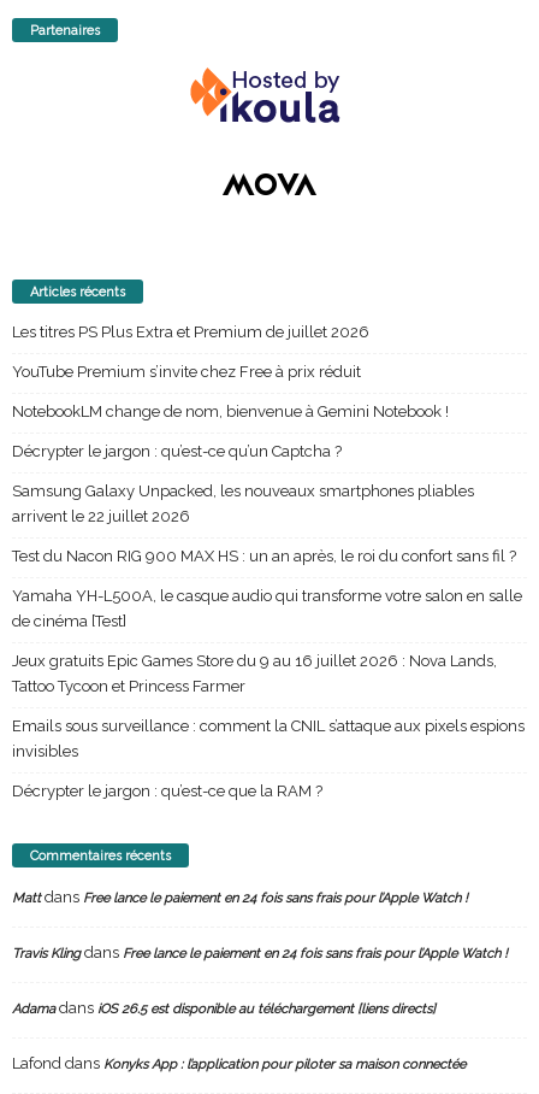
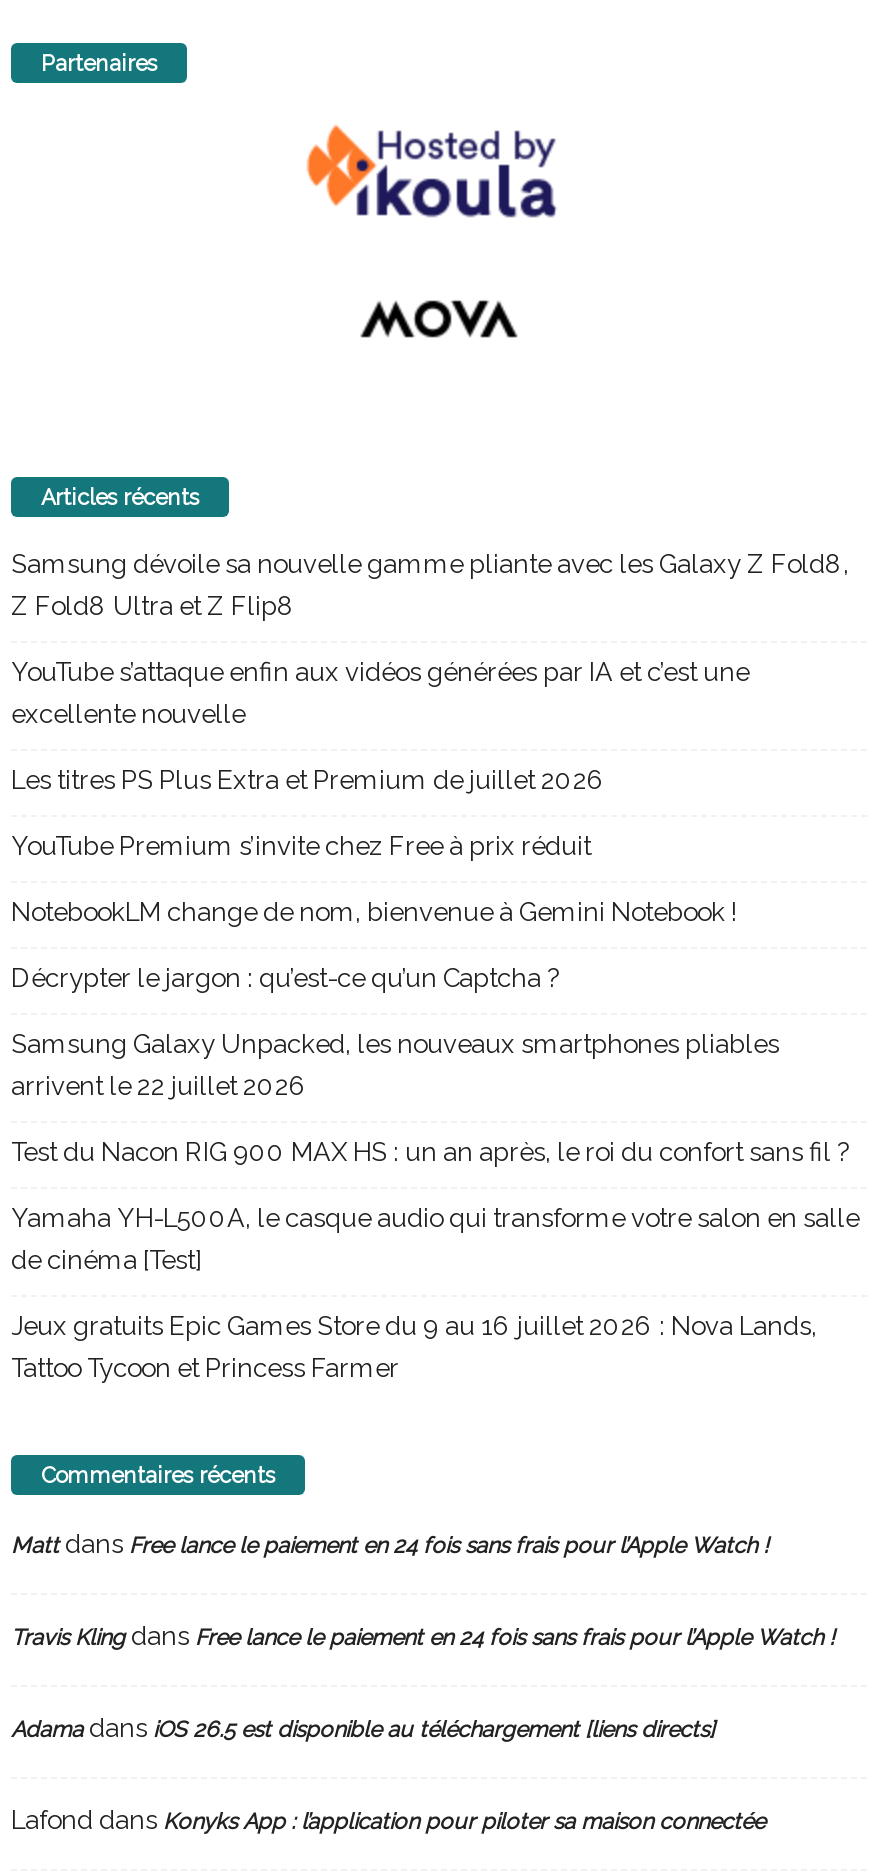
+ Samsung dévoile sa nouvelle gamme pliante avec les Galaxy Z Fold8,
+ Z Fold8 Ultra et Z Flip8
+ YouTube s’attaque enfin aux vidéos générées par IA et c’est une
+ excellente nouvelle

moved down: Les titres PS Plus Extra et Premium de juillet 2026 | YouTube Premium s’invite chez Free à prix réduit | NotebookLM change de nom, bienvenue à Gemini Notebook ! | ... | Jeux gratuits Epic Games Store du 9 au 16 juillet 2026 : Nova Lands, | Tattoo Tycoon et Princess Farmer

- Emails sous surveillance : comment la CNIL s’attaque aux pixels espions
- invisibles
- Décrypter le jargon : qu’est-ce que la RAM ?
